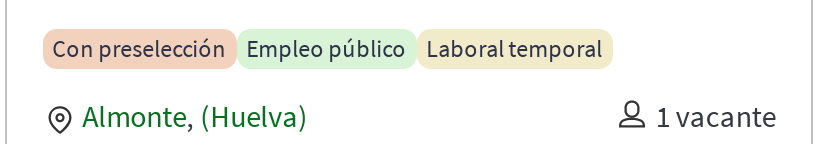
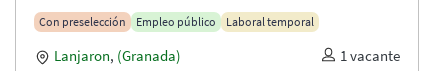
- Almonte, (Huelva)
+ Lanjaron, (Granada)
